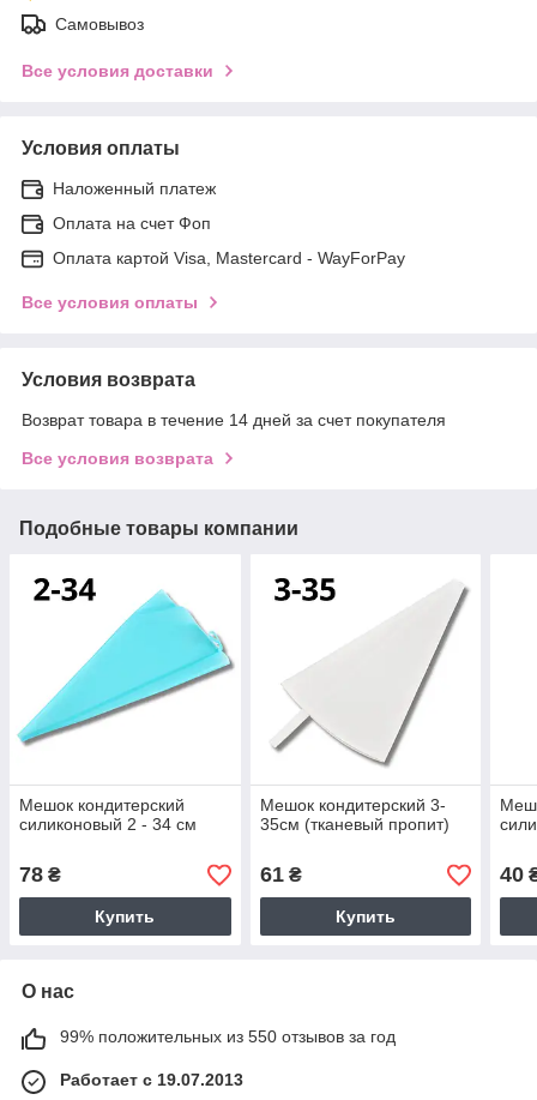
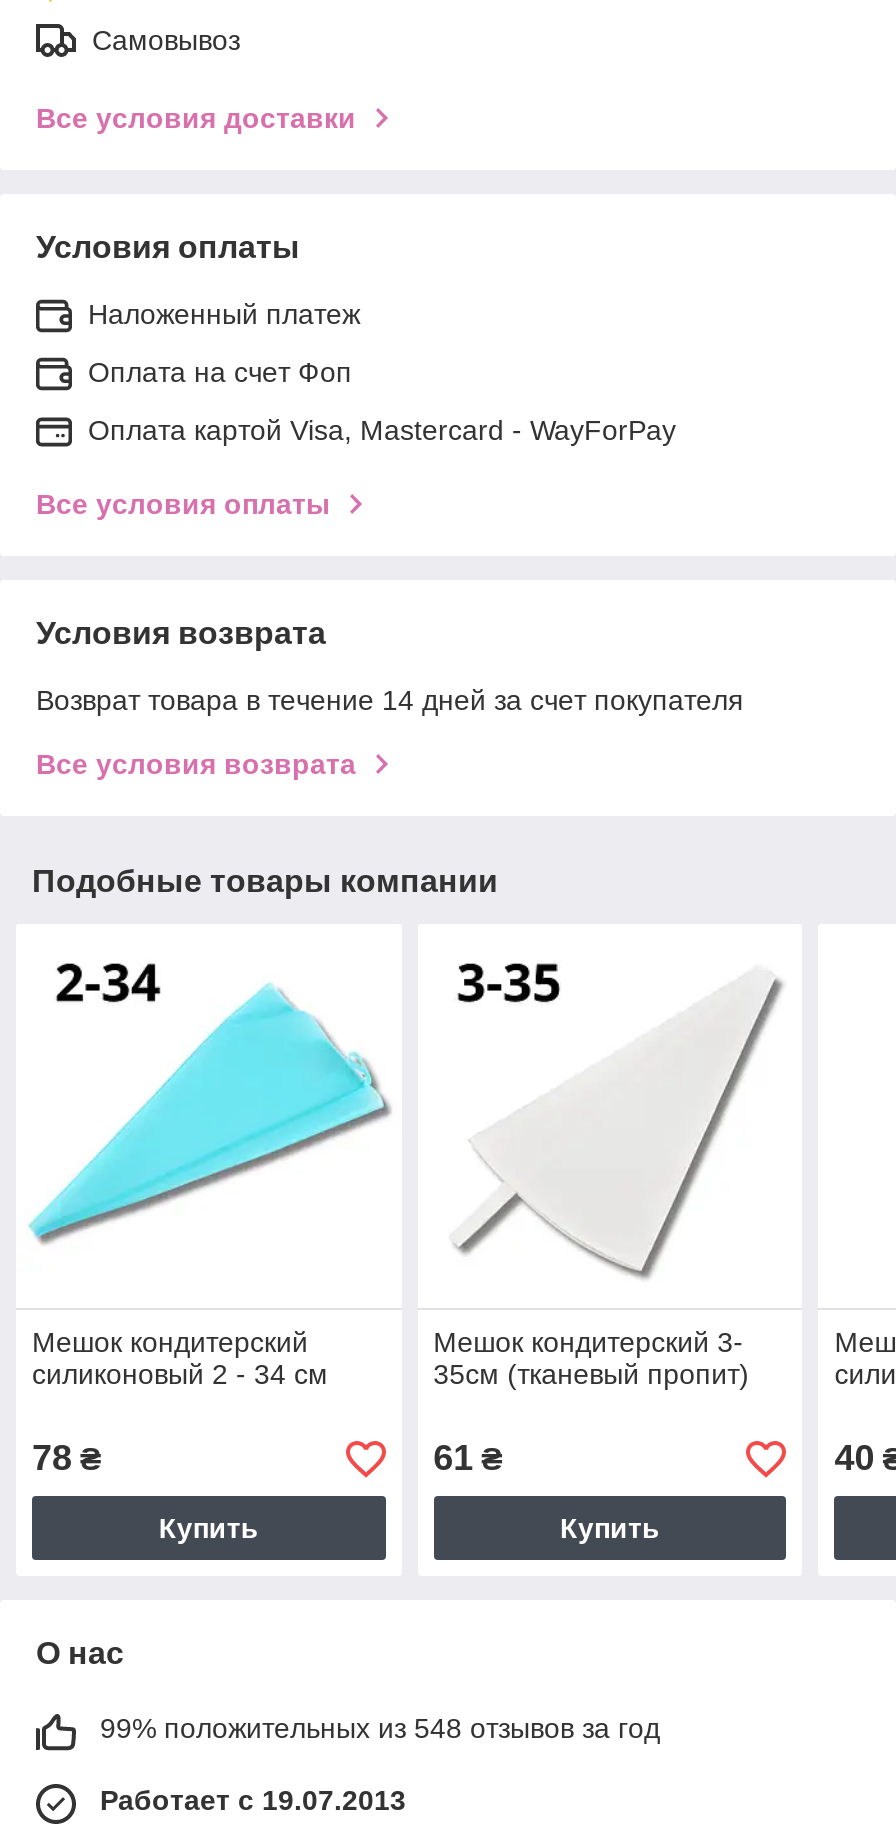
- 99% положительных из 550 отзывов за год
+ 99% положительных из 548 отзывов за год
